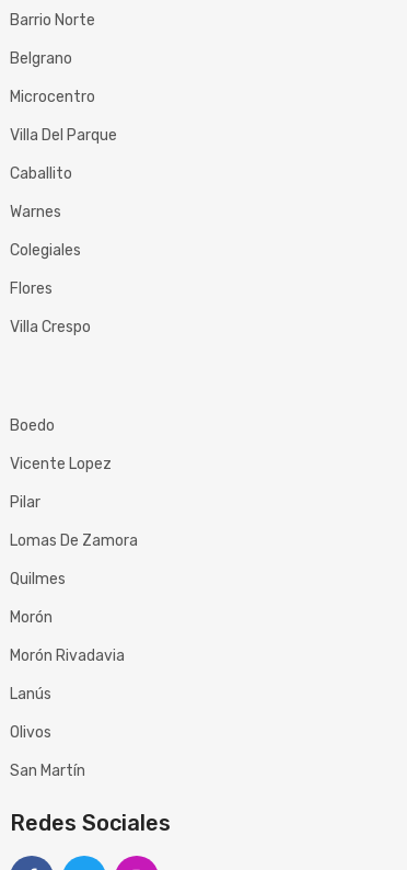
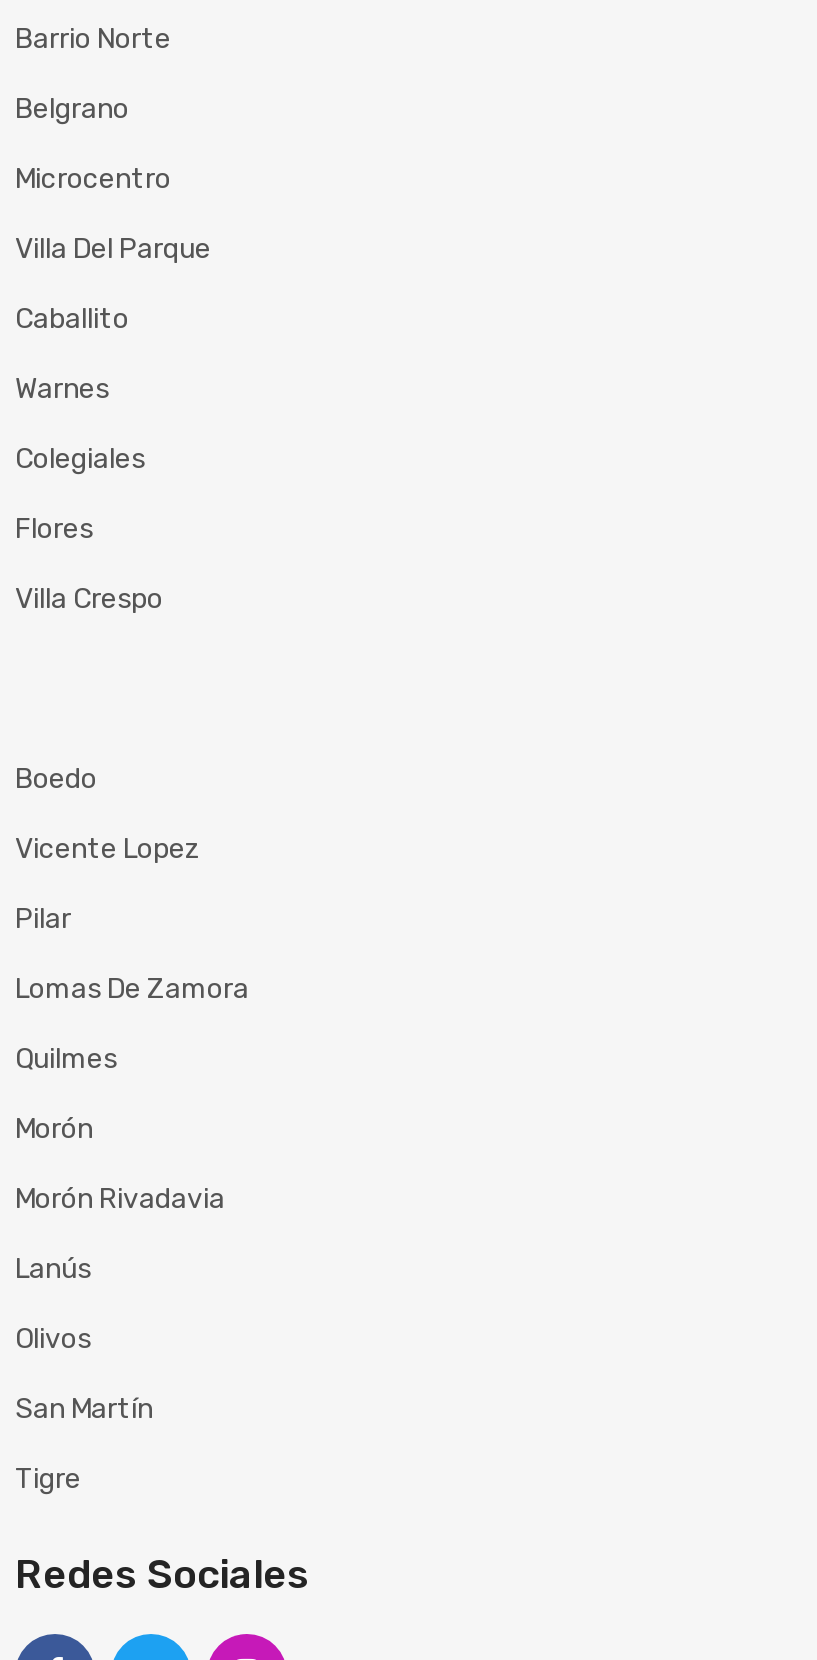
+ Tigre
